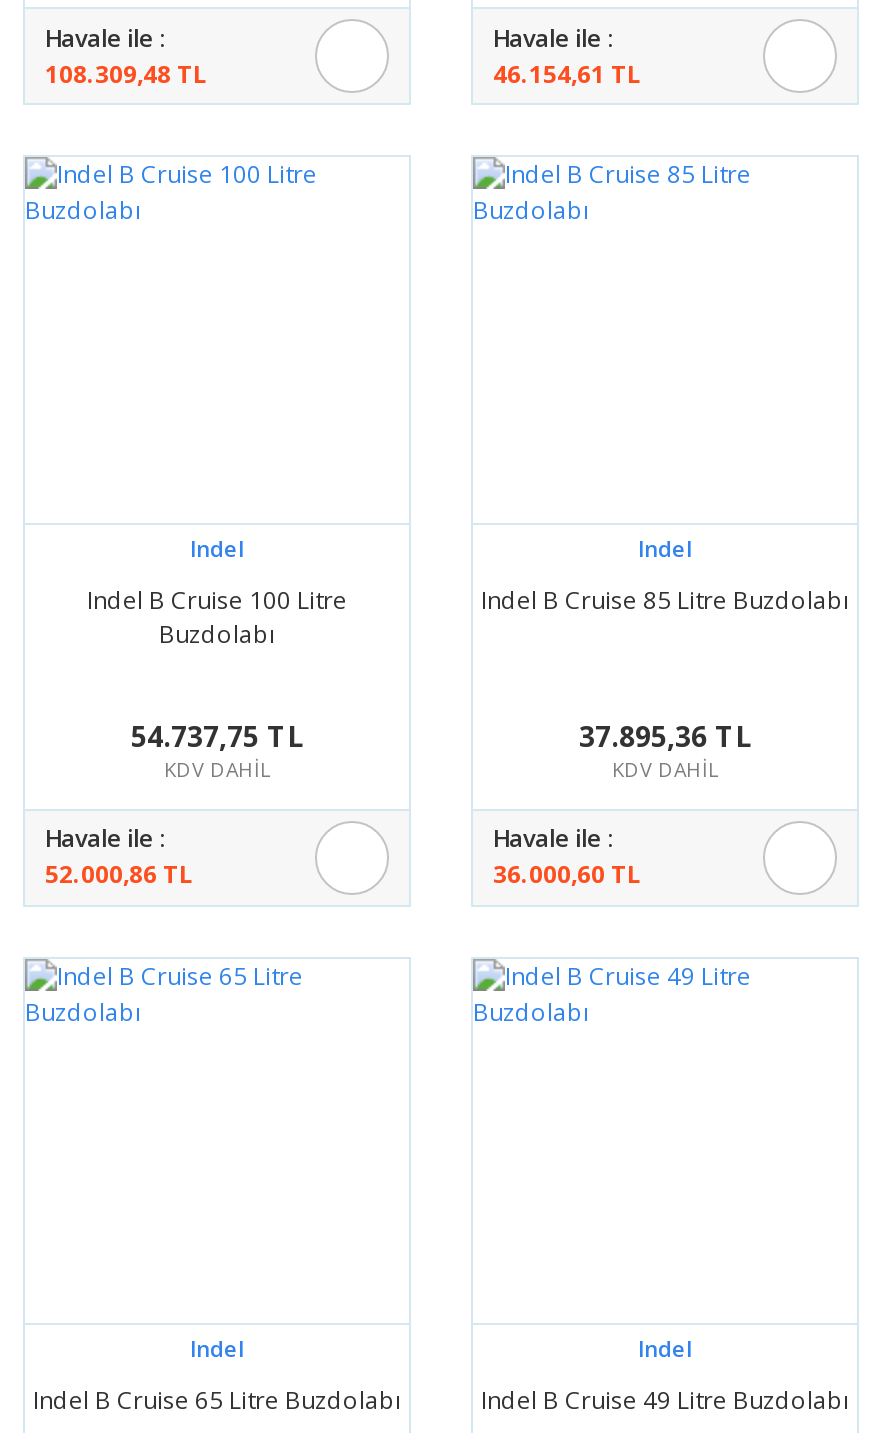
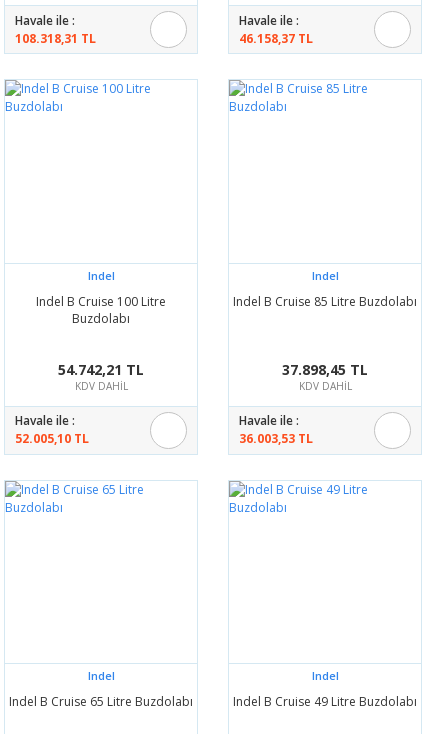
- 108.309,48 TL
+ 108.318,31 TL

- 46.154,61 TL
+ 46.158,37 TL

- 54.737,75 TL
+ 54.742,21 TL

- 37.895,36 TL
+ 37.898,45 TL

- 52.000,86 TL
+ 52.005,10 TL

- 36.000,60 TL
+ 36.003,53 TL
